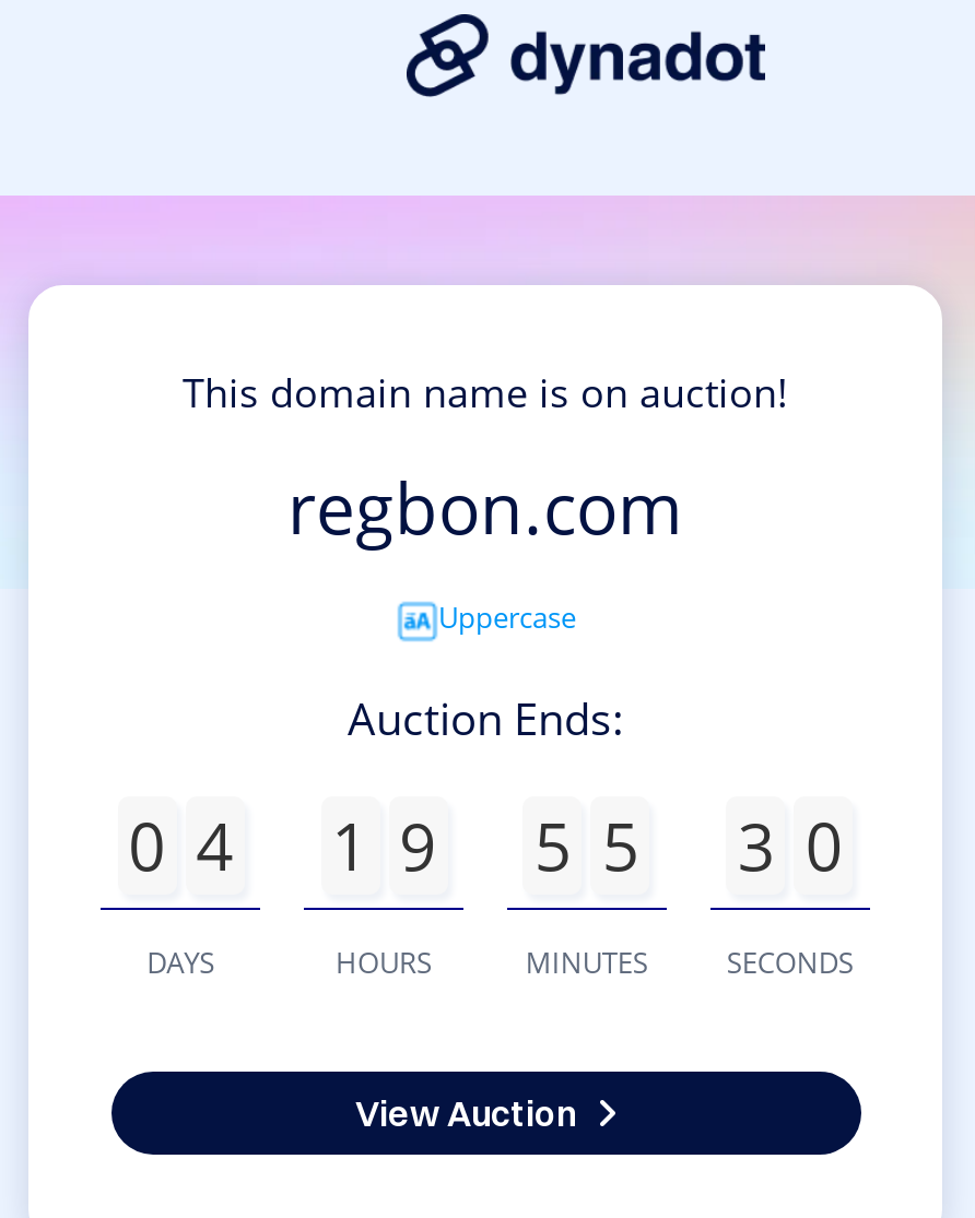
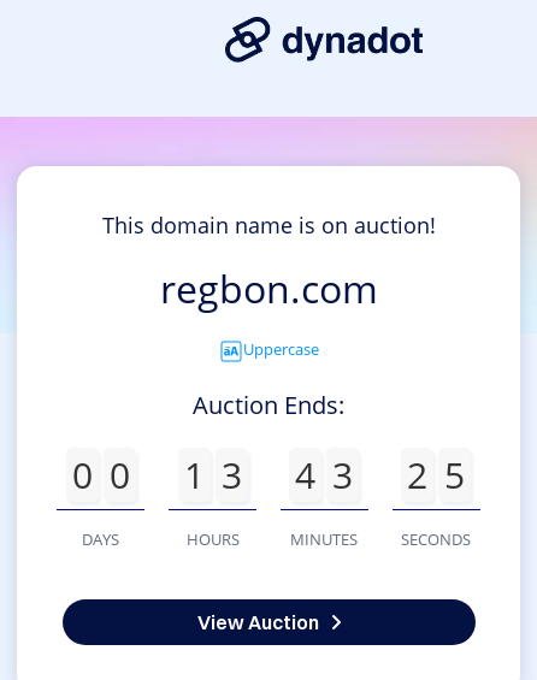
- 0 4
+ 0 0

- 1 9
+ 1 3

- 5 5
+ 4 3

- 3 0
+ 2 5
